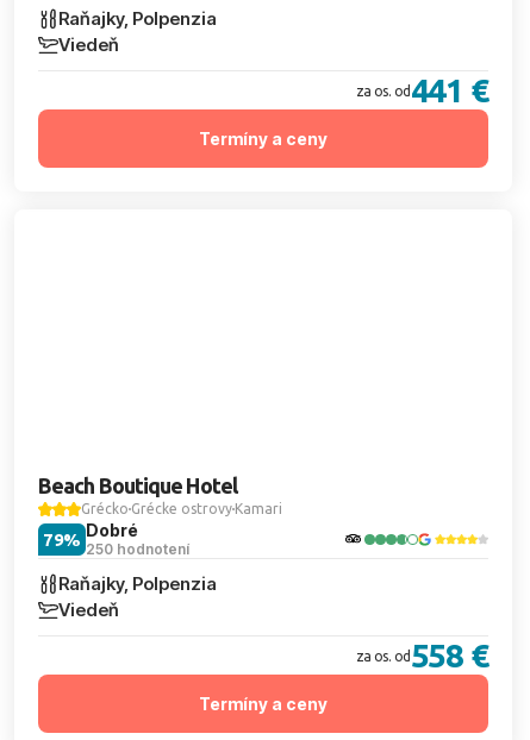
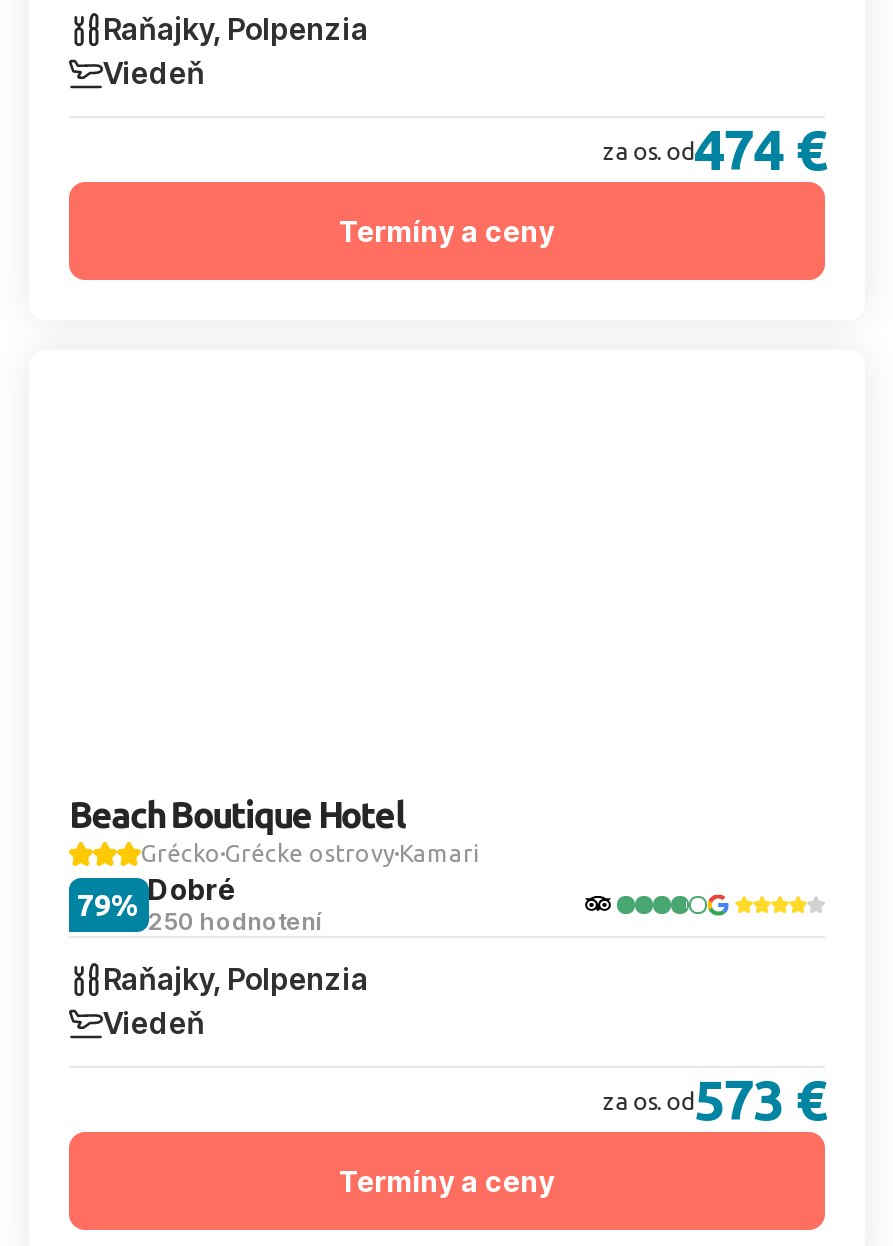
- za os. od441 €
+ za os. od474 €

- za os. od558 €
+ za os. od573 €
